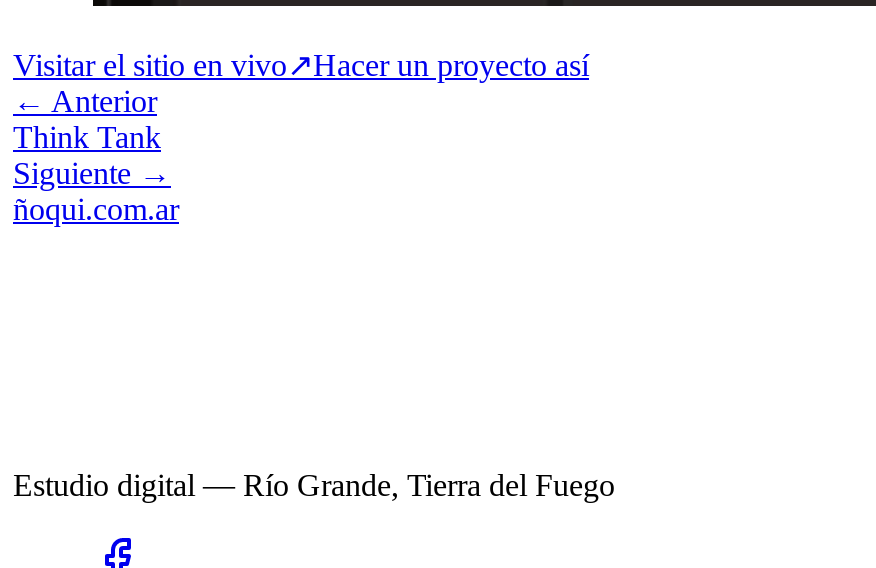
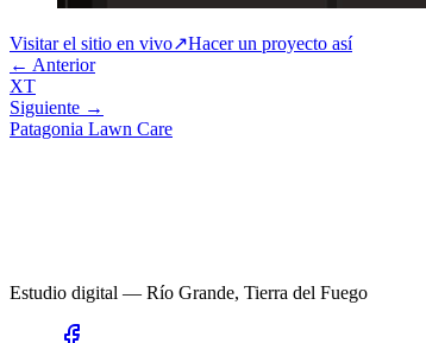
- Think Tank
+ XT

- ñoqui.com.ar
+ Patagonia Lawn Care
